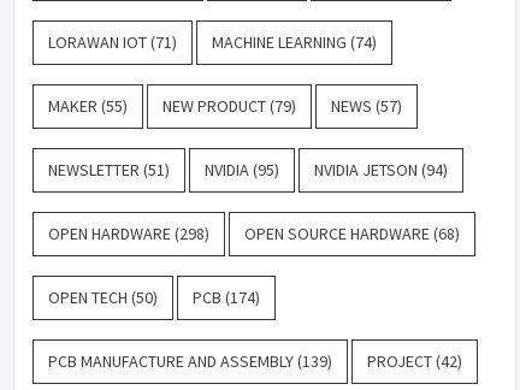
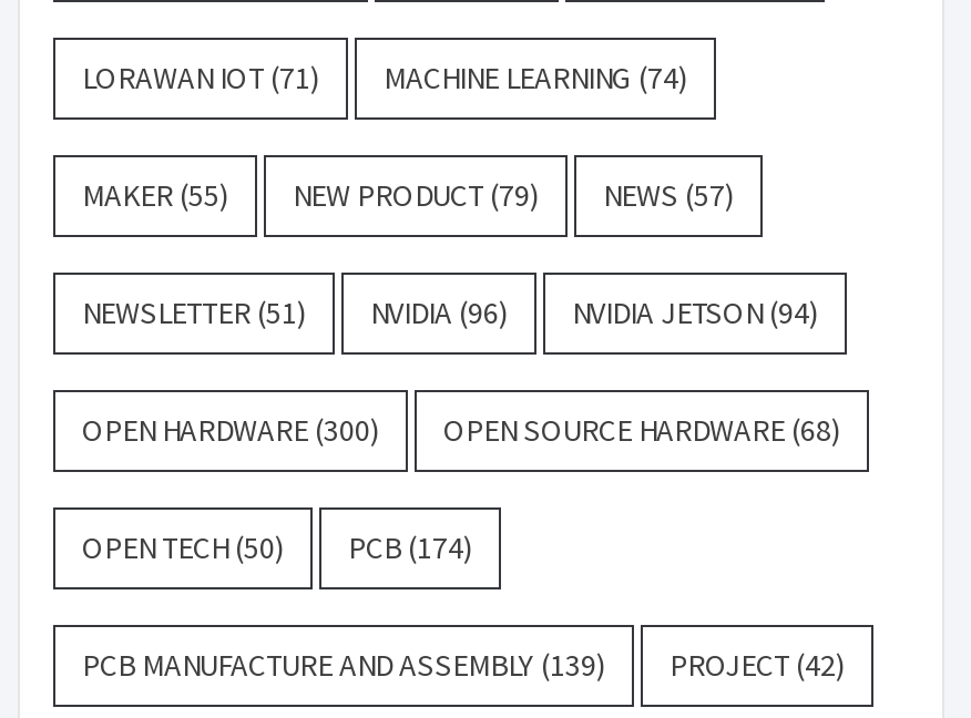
- NEWSLETTER (51) NVIDIA (95) NVIDIA JETSON (94)
+ NEWSLETTER (51) NVIDIA (96) NVIDIA JETSON (94)

- OPEN HARDWARE (298)
+ OPEN HARDWARE (300)
